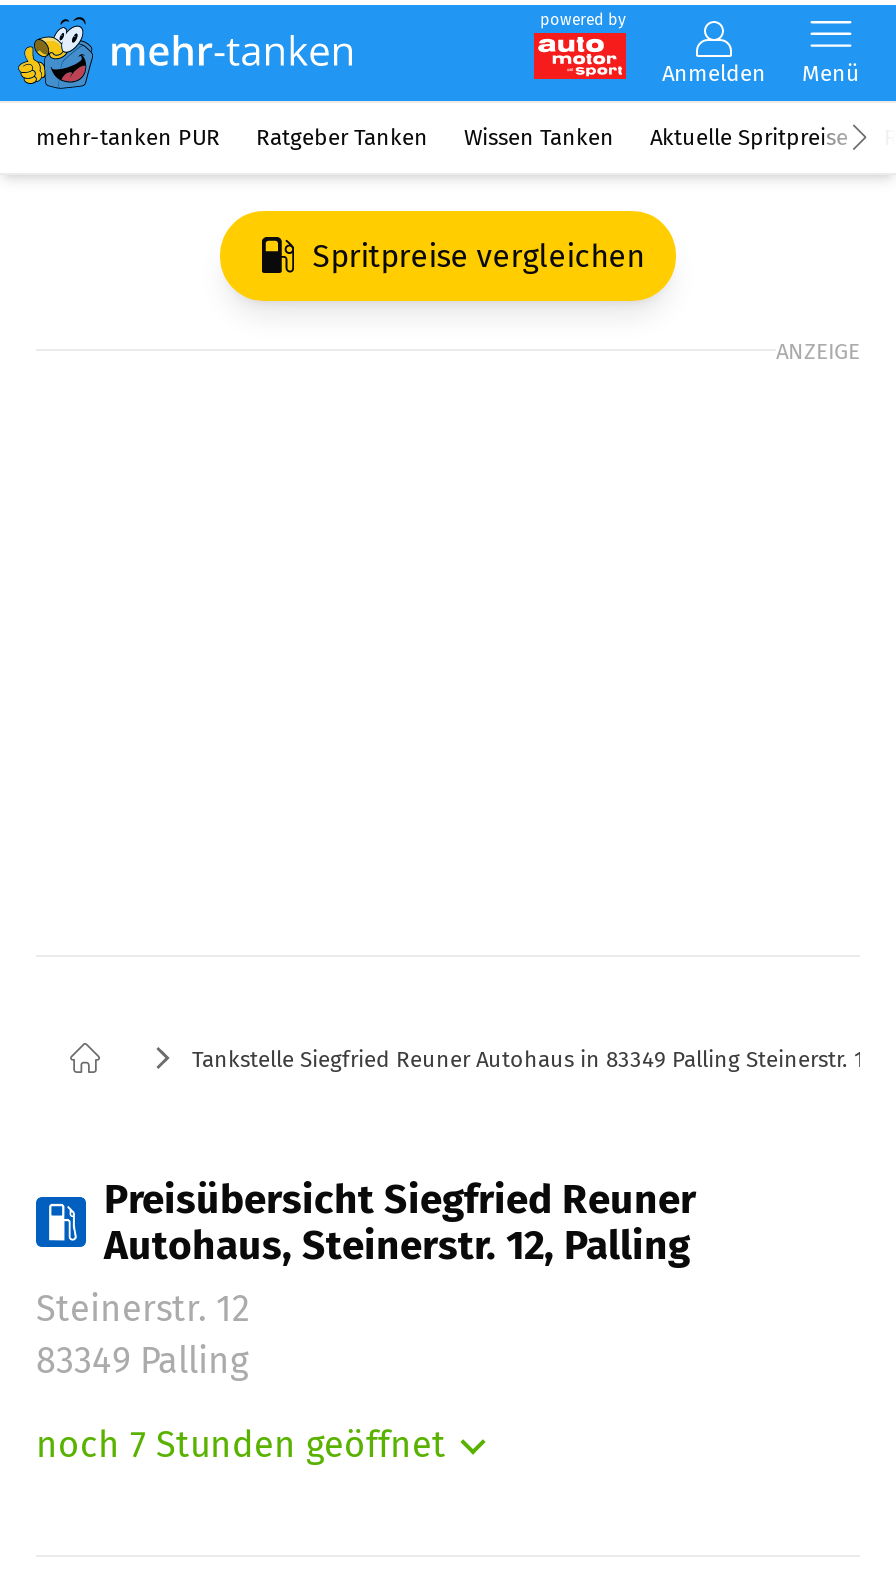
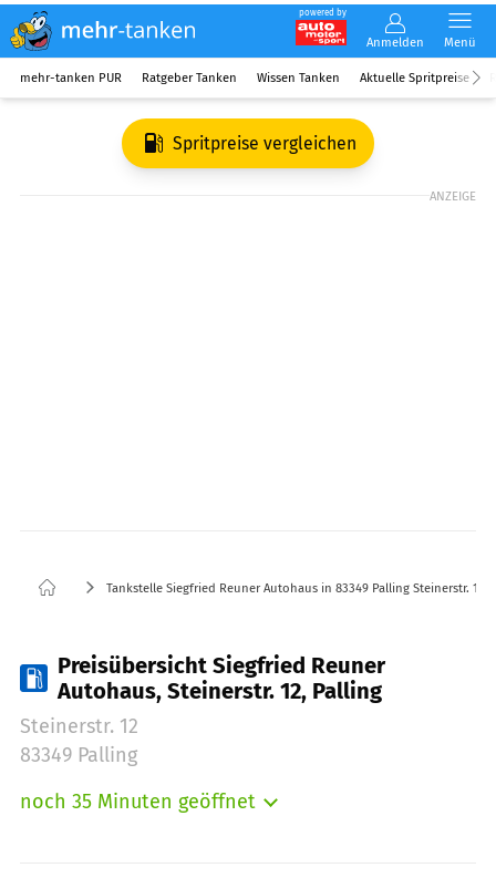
- noch 7 Stunden geöffnet
+ noch 35 Minuten geöffnet
